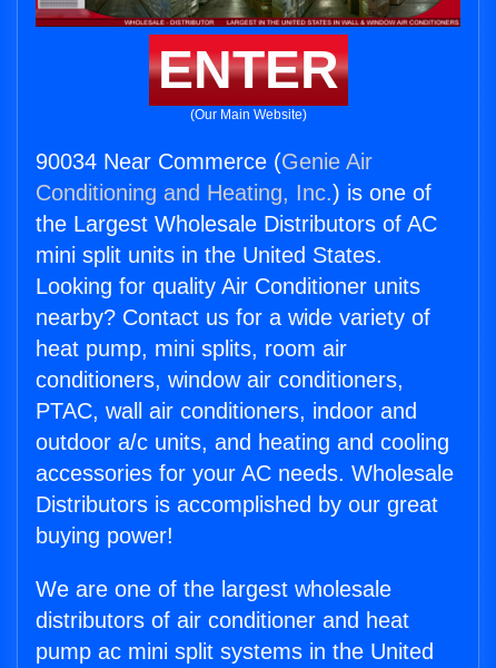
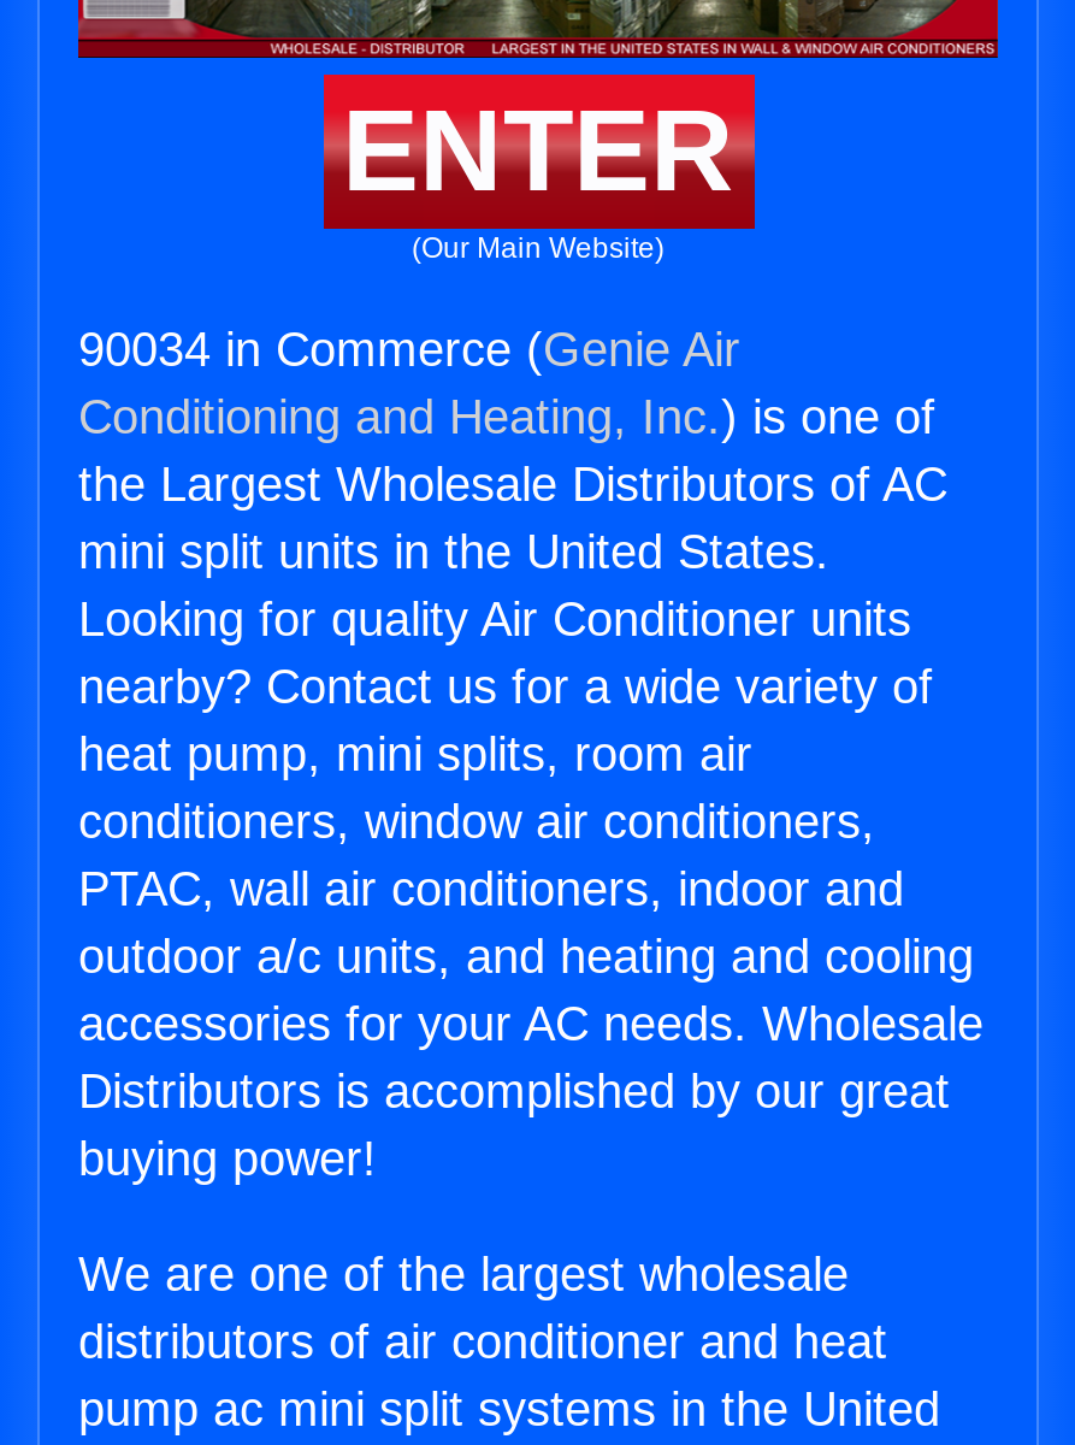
- 90034 Near Commerce (Genie Air
+ 90034 in Commerce (Genie Air
